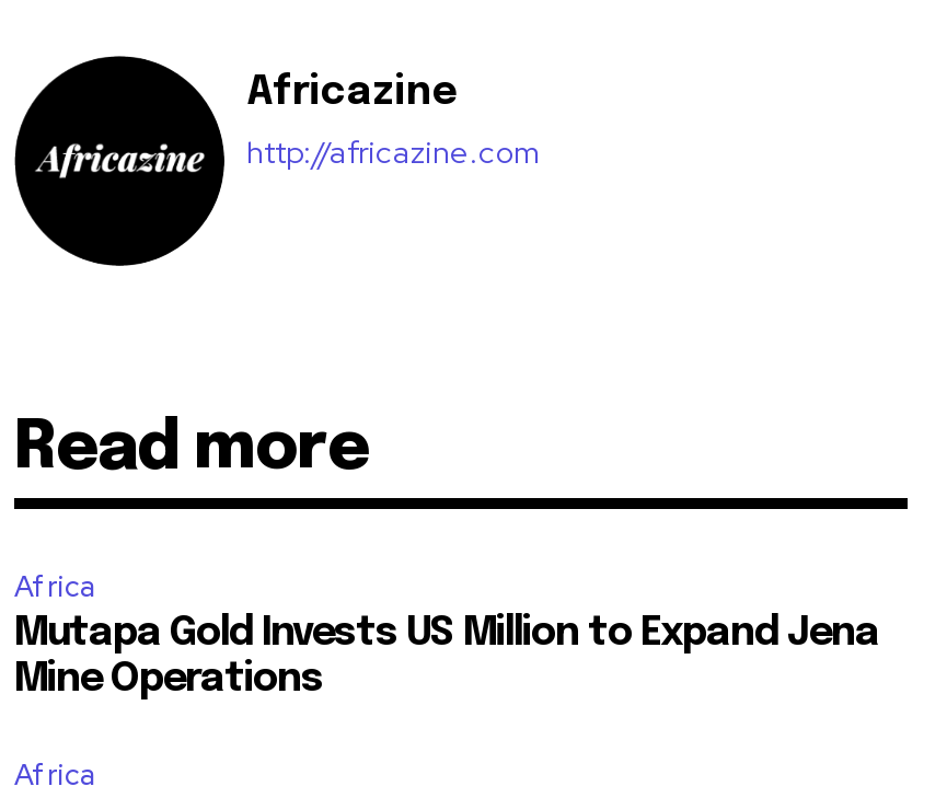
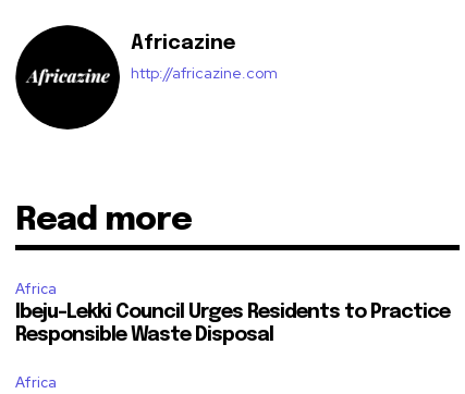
- Mutapa Gold Invests US Million to Expand Jena
- Mine Operations
+ Ibeju-Lekki Council Urges Residents to Practice
+ Responsible Waste Disposal
